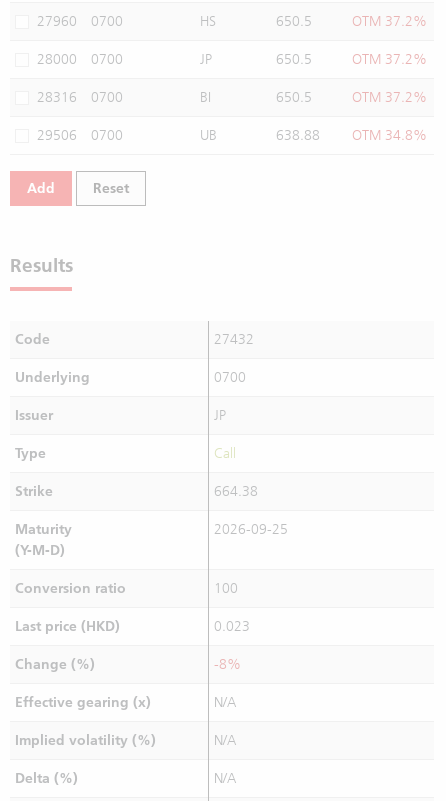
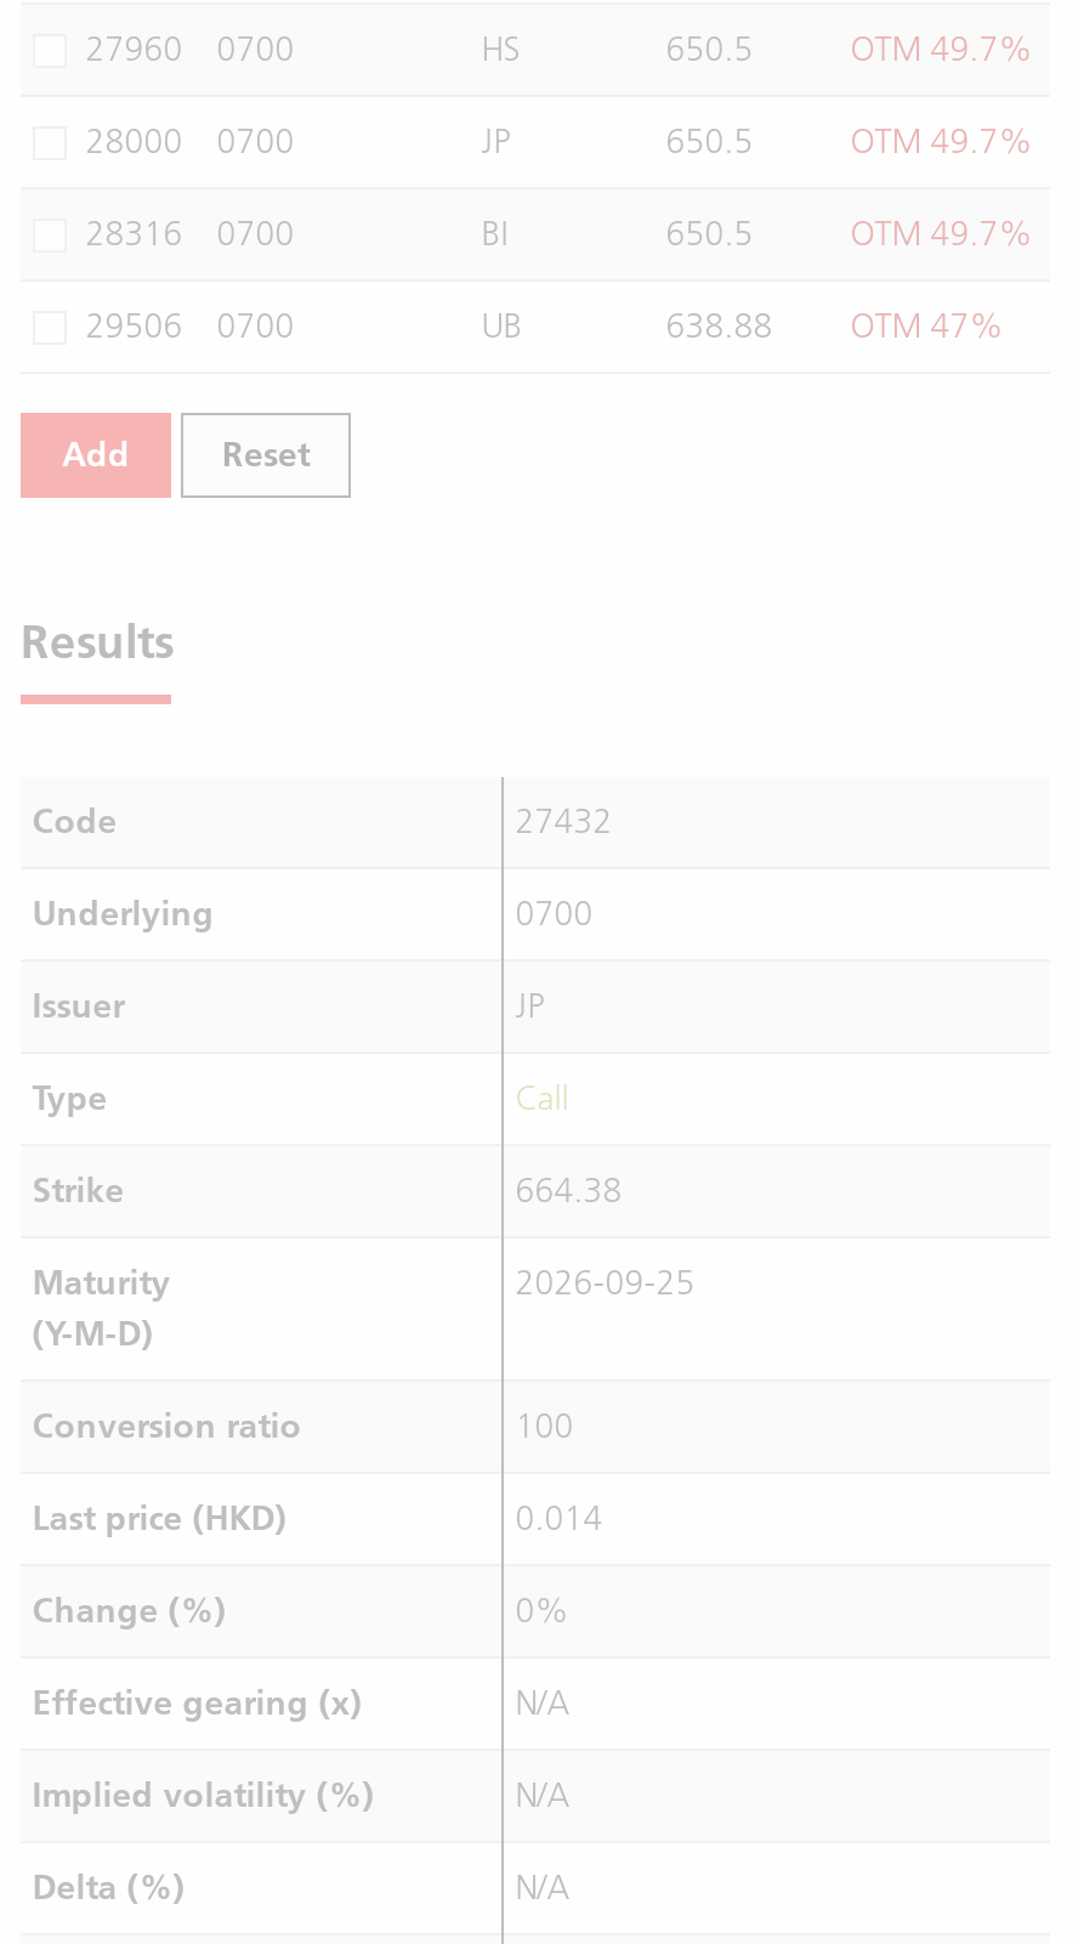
- OTM 37.2%
+ OTM 49.7%

- OTM 37.2%
+ OTM 49.7%

- OTM 37.2%
+ OTM 49.7%

- 638.88 OTM 34.8%
+ 638.88 OTM 47%

- 0.023
+ 0.014

- -8%
+ 0%
